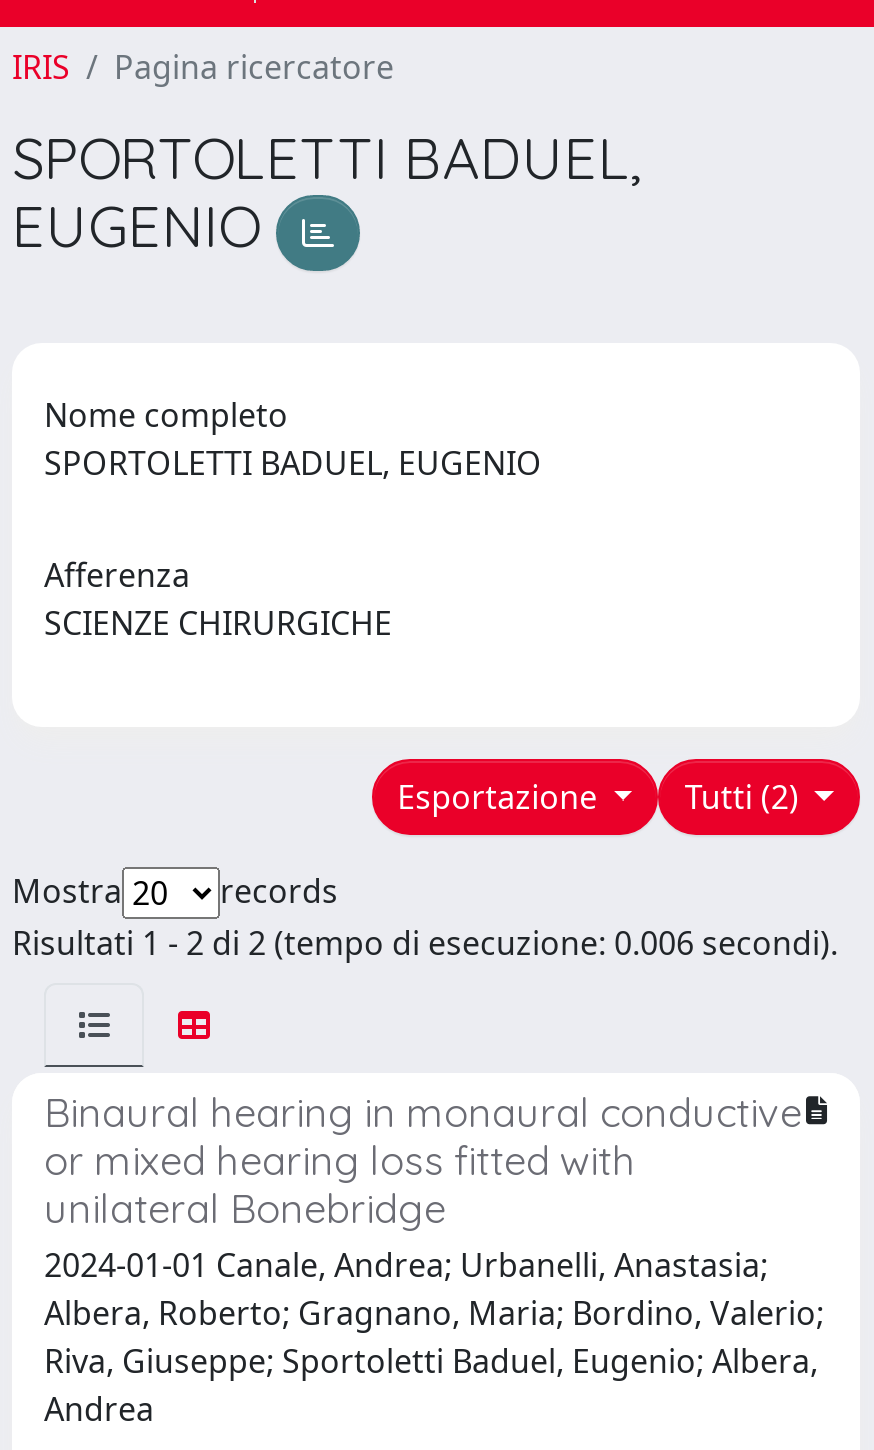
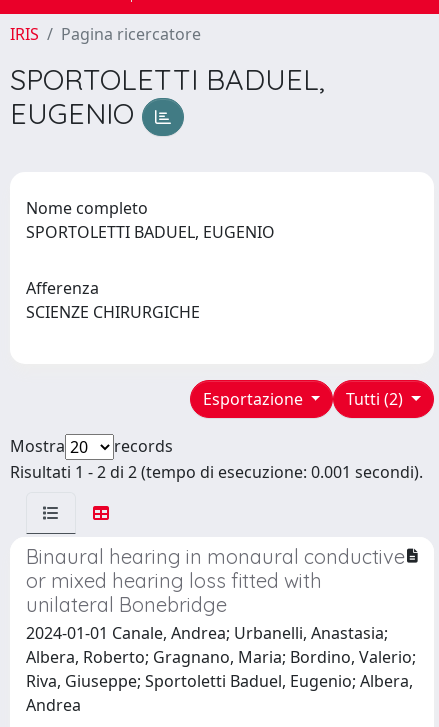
- Risultati 1 - 2 di 2 (tempo di esecuzione: 0.006 secondi).
+ Risultati 1 - 2 di 2 (tempo di esecuzione: 0.001 secondi).
